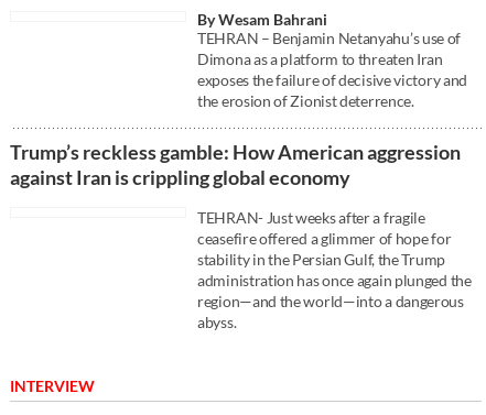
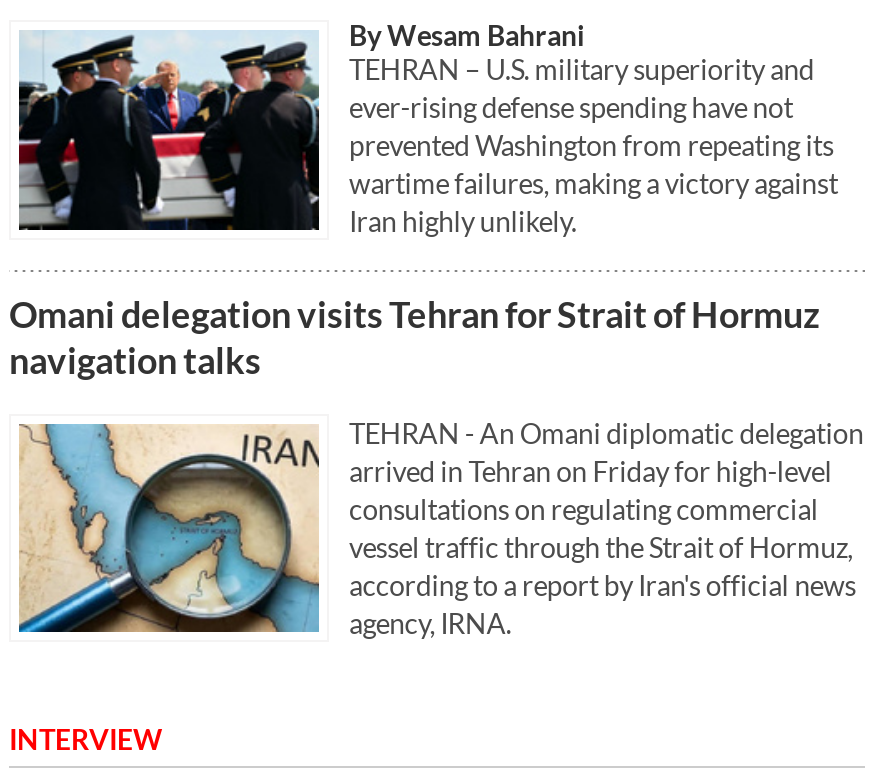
+ [image]

+ [image]

- TEHRAN – Benjamin Netanyahu’s use of
- Dimona as a platform to threaten Iran
- exposes the failure of decisive victory and
- the erosion of Zionist deterrence.
+ TEHRAN – U.S. military superiority and
+ ever-rising defense spending have not
+ prevented Washington from repeating its
+ wartime failures, making a victory against
+ Iran highly unlikely.

- Trump’s reckless gamble: How American aggression
- against Iran is crippling global economy
+ Omani delegation visits Tehran for Strait of Hormuz
+ navigation talks

- TEHRAN- Just weeks after a fragile
- ceasefire offered a glimmer of hope for
- stability in the Persian Gulf, the Trump
- administration has once again plunged the
- region—and the world—into a dangerous
- abyss.
+ TEHRAN - An Omani diplomatic delegation
+ arrived in Tehran on Friday for high-level
+ consultations on regulating commercial
+ vessel traffic through the Strait of Hormuz,
+ according to a report by Iran's official news
+ agency, IRNA.
